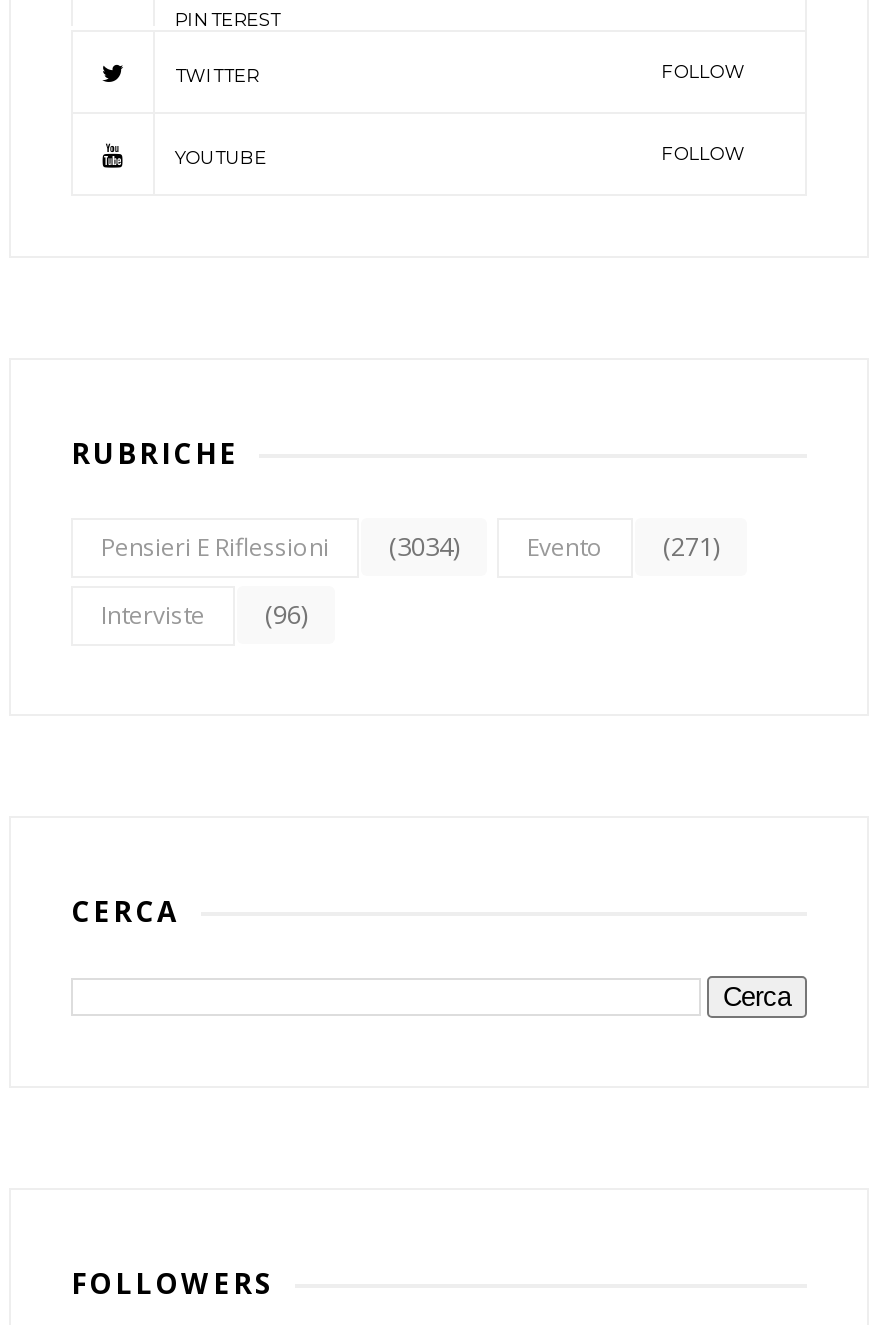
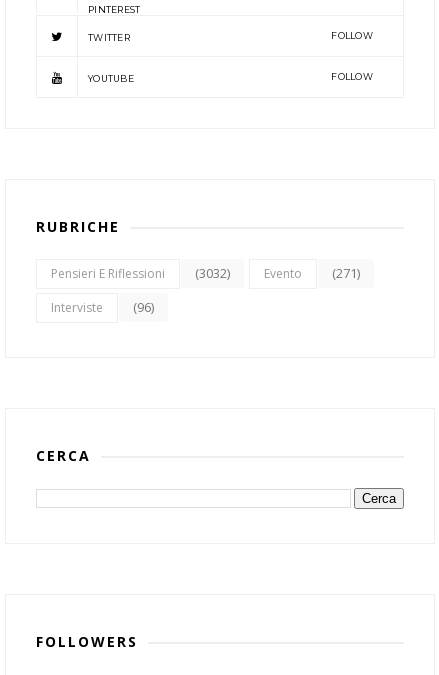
- Pensieri E Riflessioni (3034) Evento (271)
+ Pensieri E Riflessioni (3032) Evento (271)
